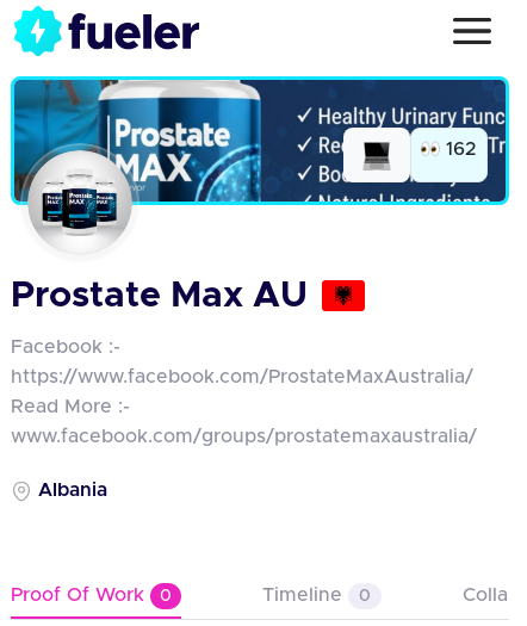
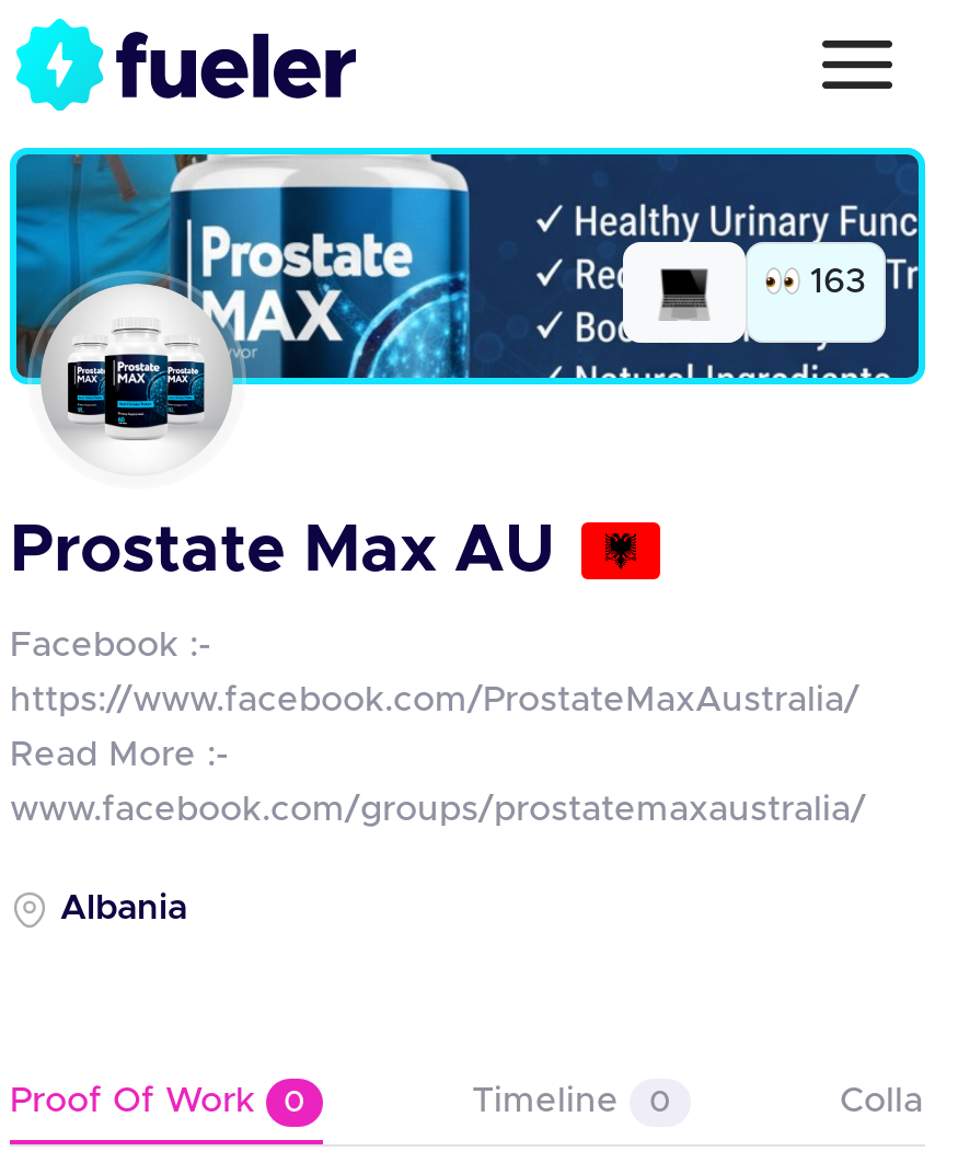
- 162
+ 163
